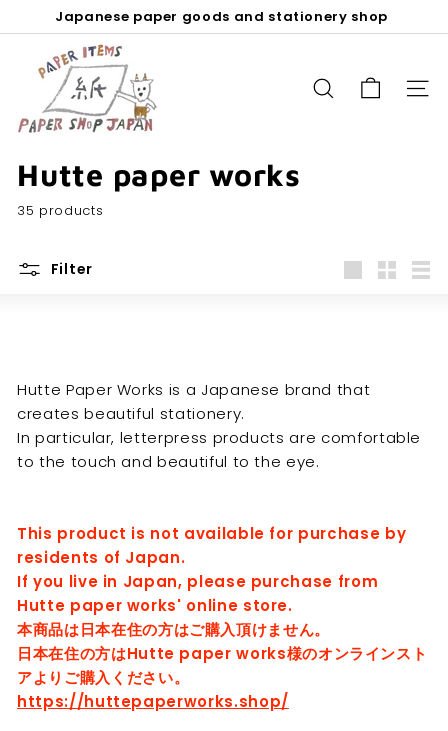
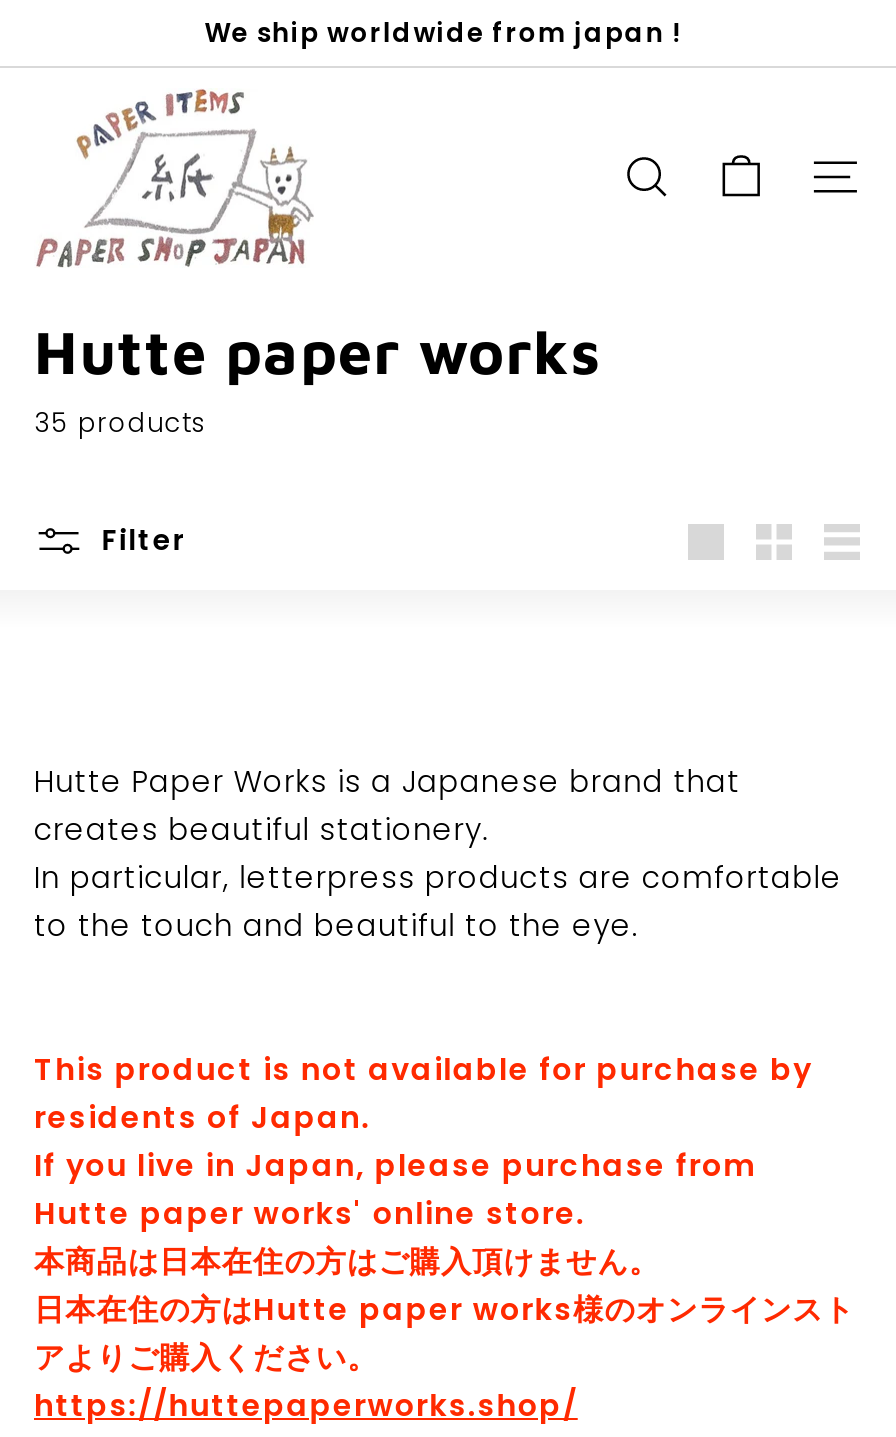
- Japanese paper goods and stationery shop
+ We ship worldwide from japan !
